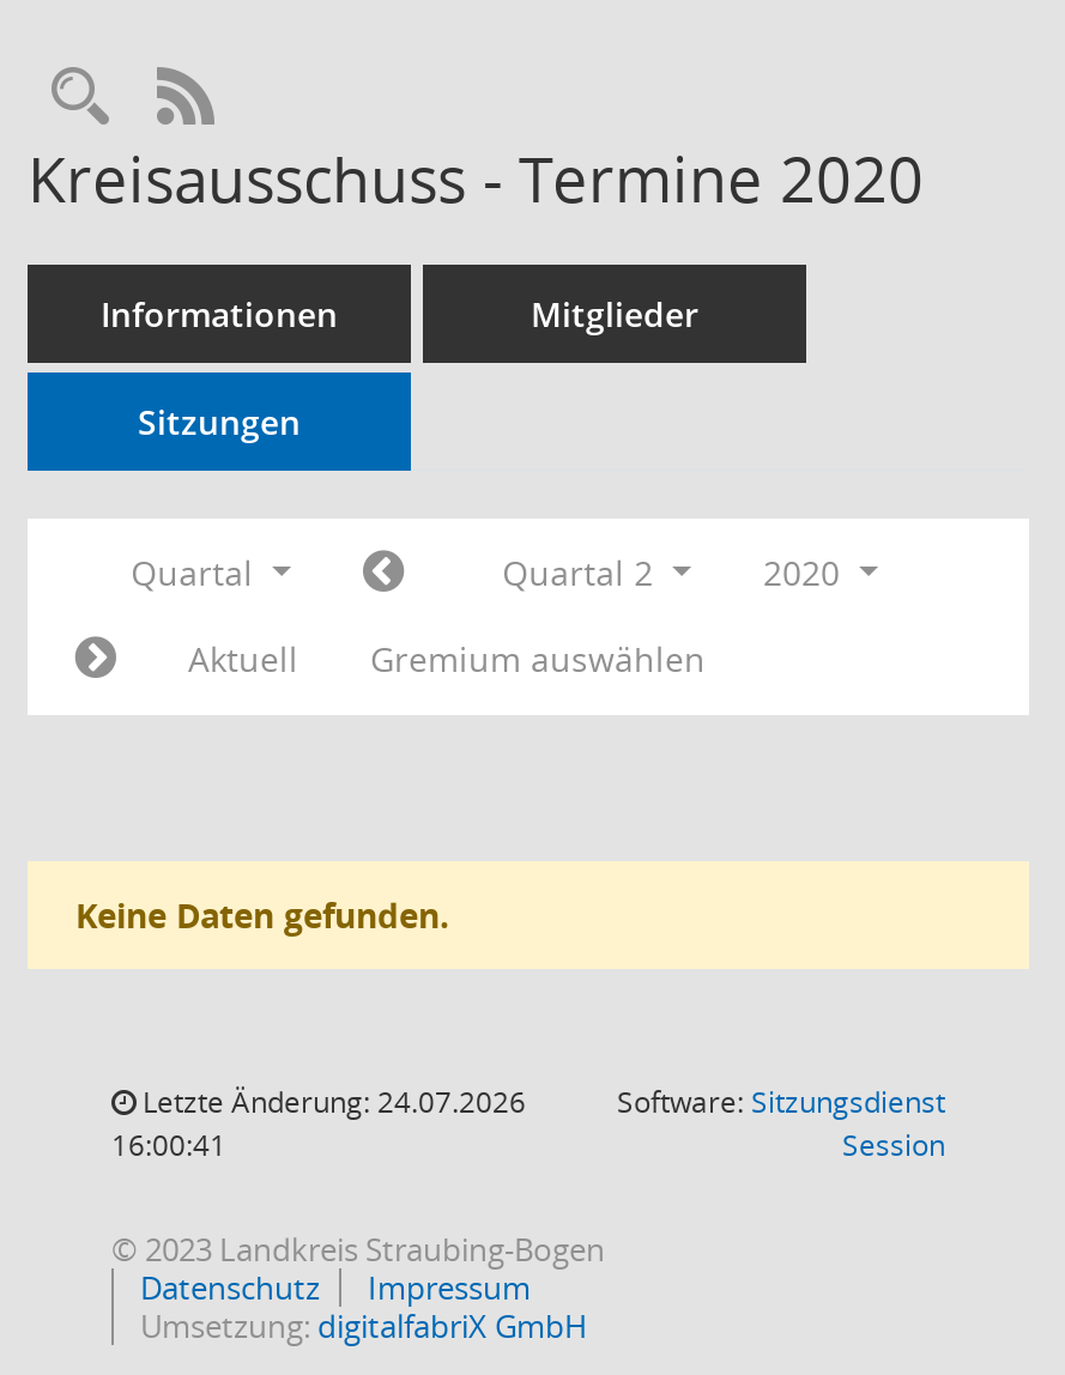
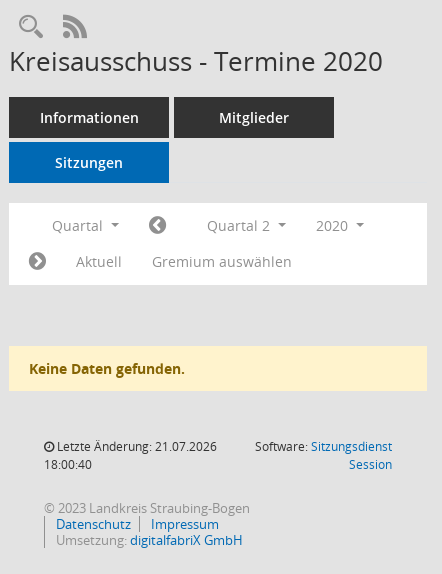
- Letzte Änderung: 24.07.2026
+ Letzte Änderung: 21.07.2026

- 16:00:41
+ 18:00:40
